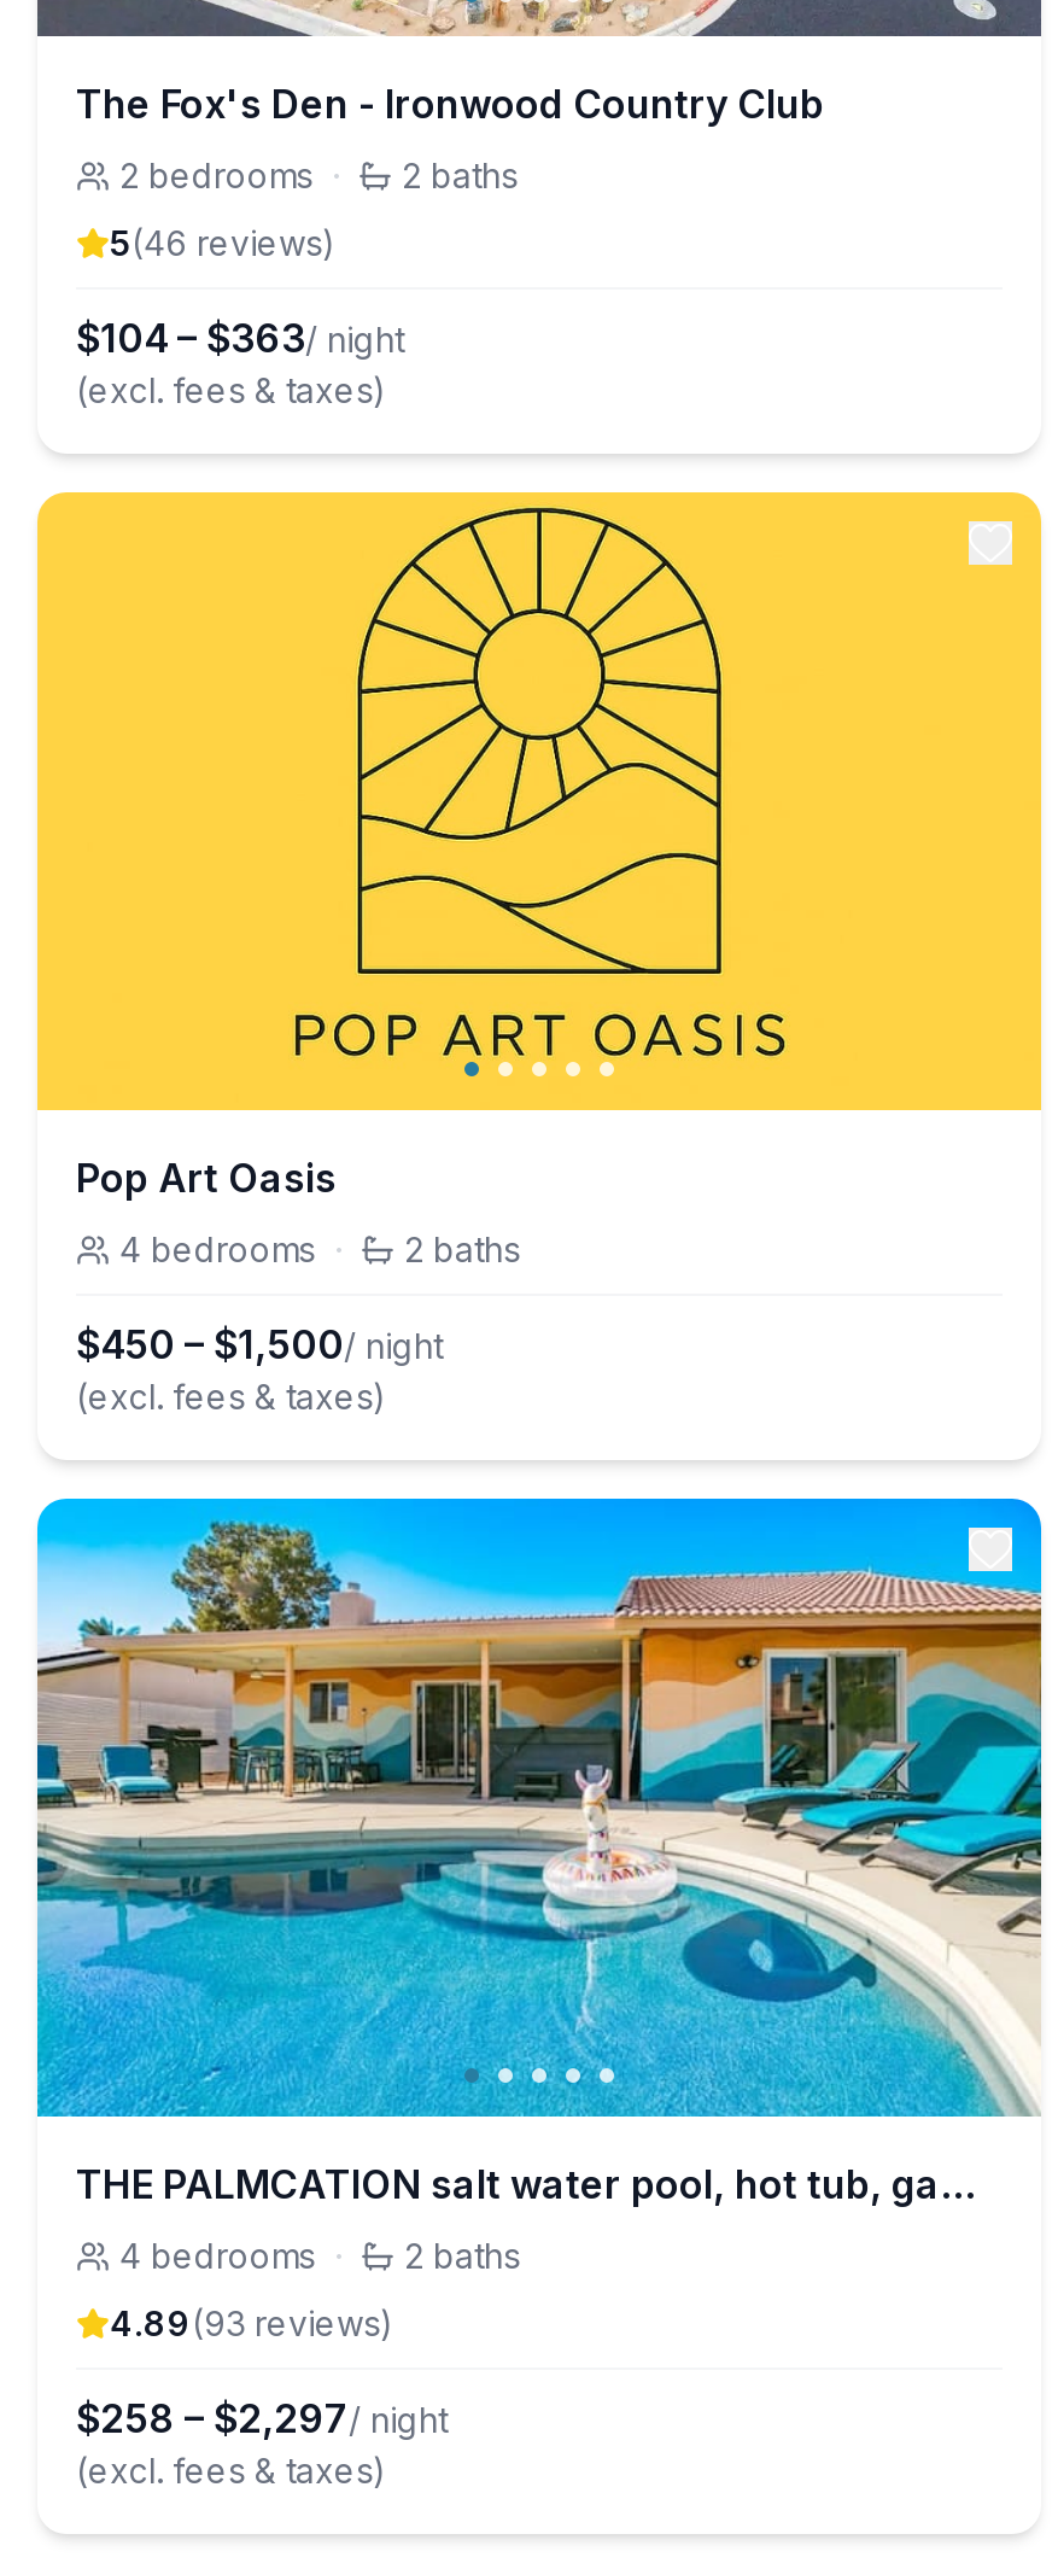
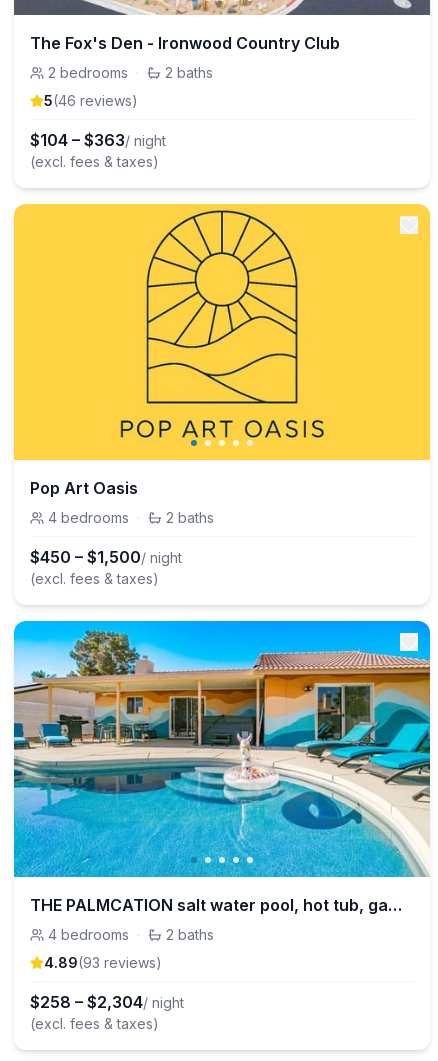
- $258 – $2,297 / night
+ $258 – $2,304 / night
